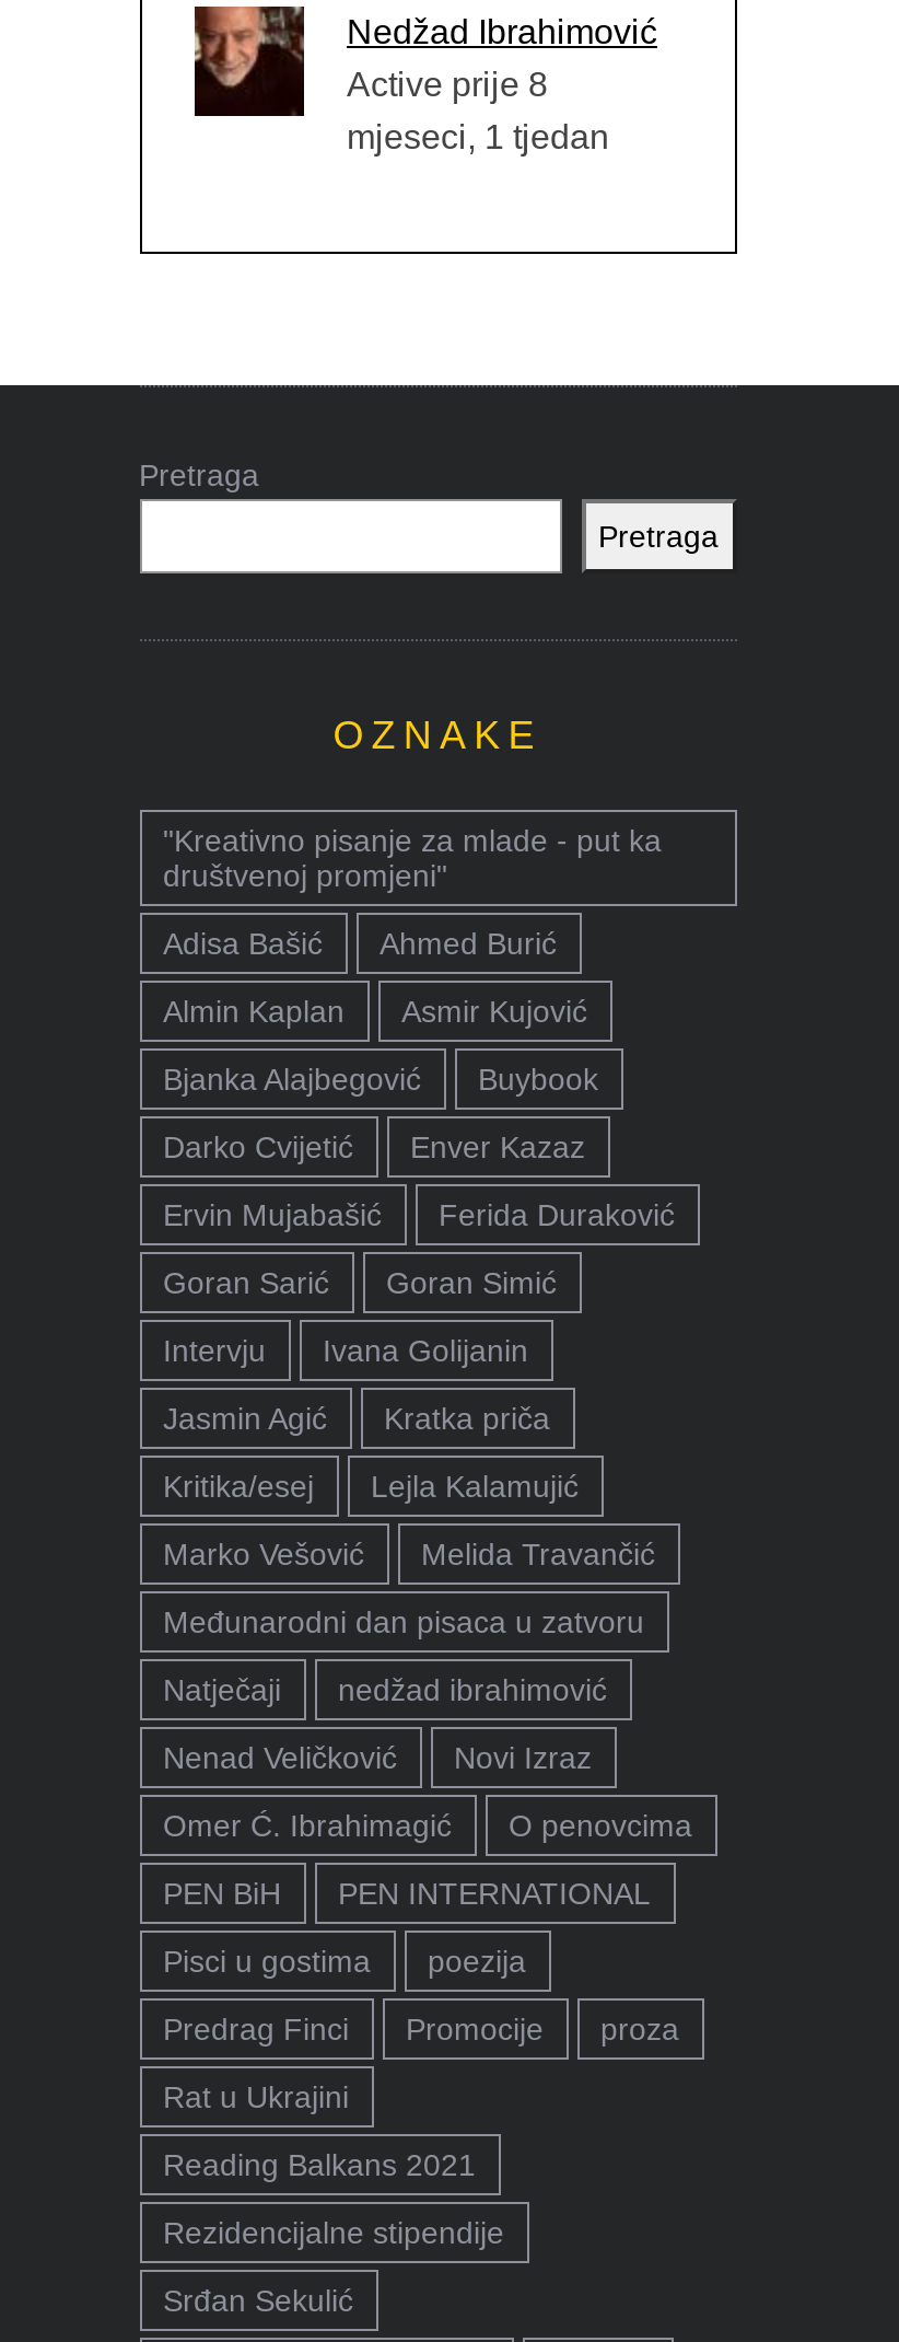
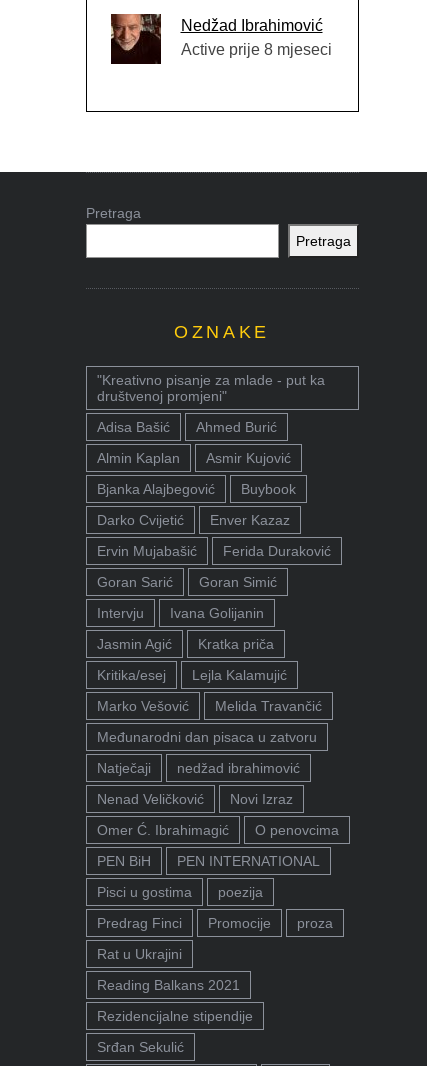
- Active prije 8
- mjeseci, 1 tjedan
+ Active prije 8 mjeseci
